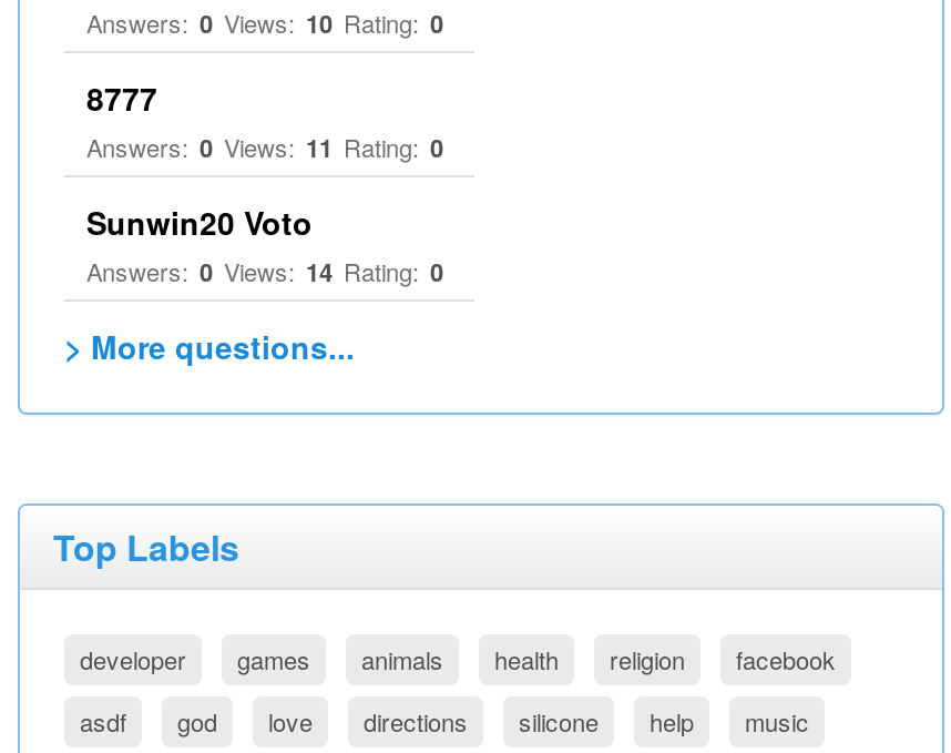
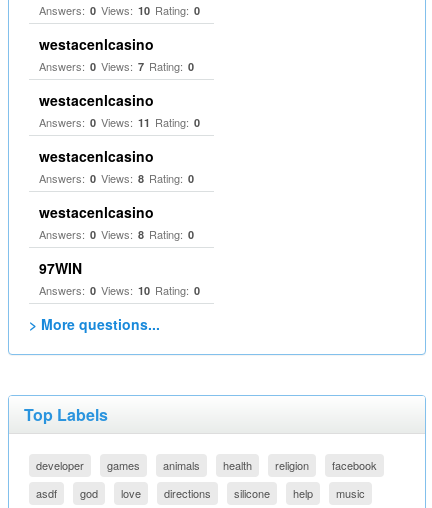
- 8777
+ westacenlcasino
+ Answers: 0 Views: 7 Rating: 0
+ westacenlcasino

- Sunwin20 Voto
- Answers: 0 Views: 14 Rating: 0
+ westacenlcasino
+ Answers: 0 Views: 8 Rating: 0
+ westacenlcasino
+ Answers: 0 Views: 8 Rating: 0
+ 97WIN
+ Answers: 0 Views: 10 Rating: 0
